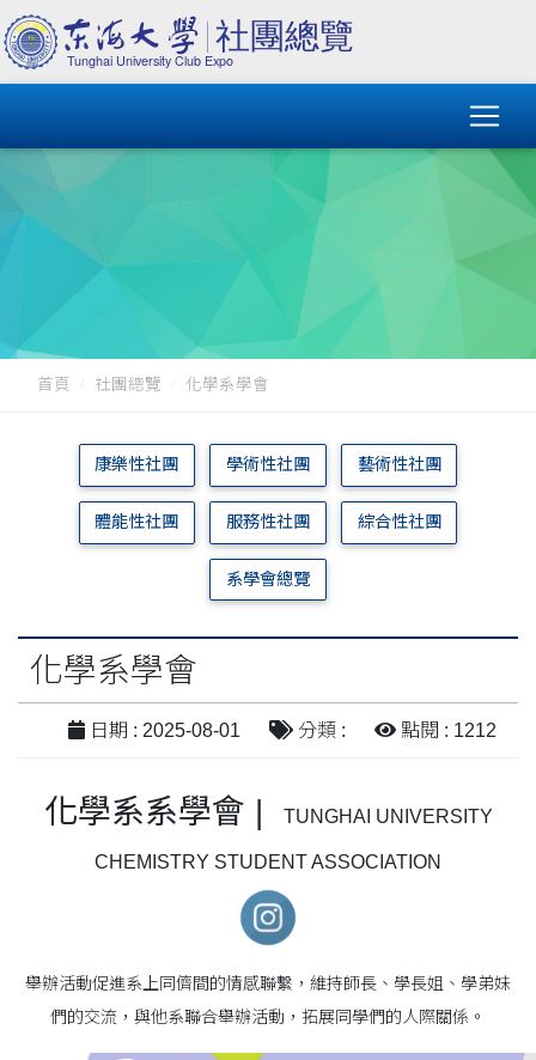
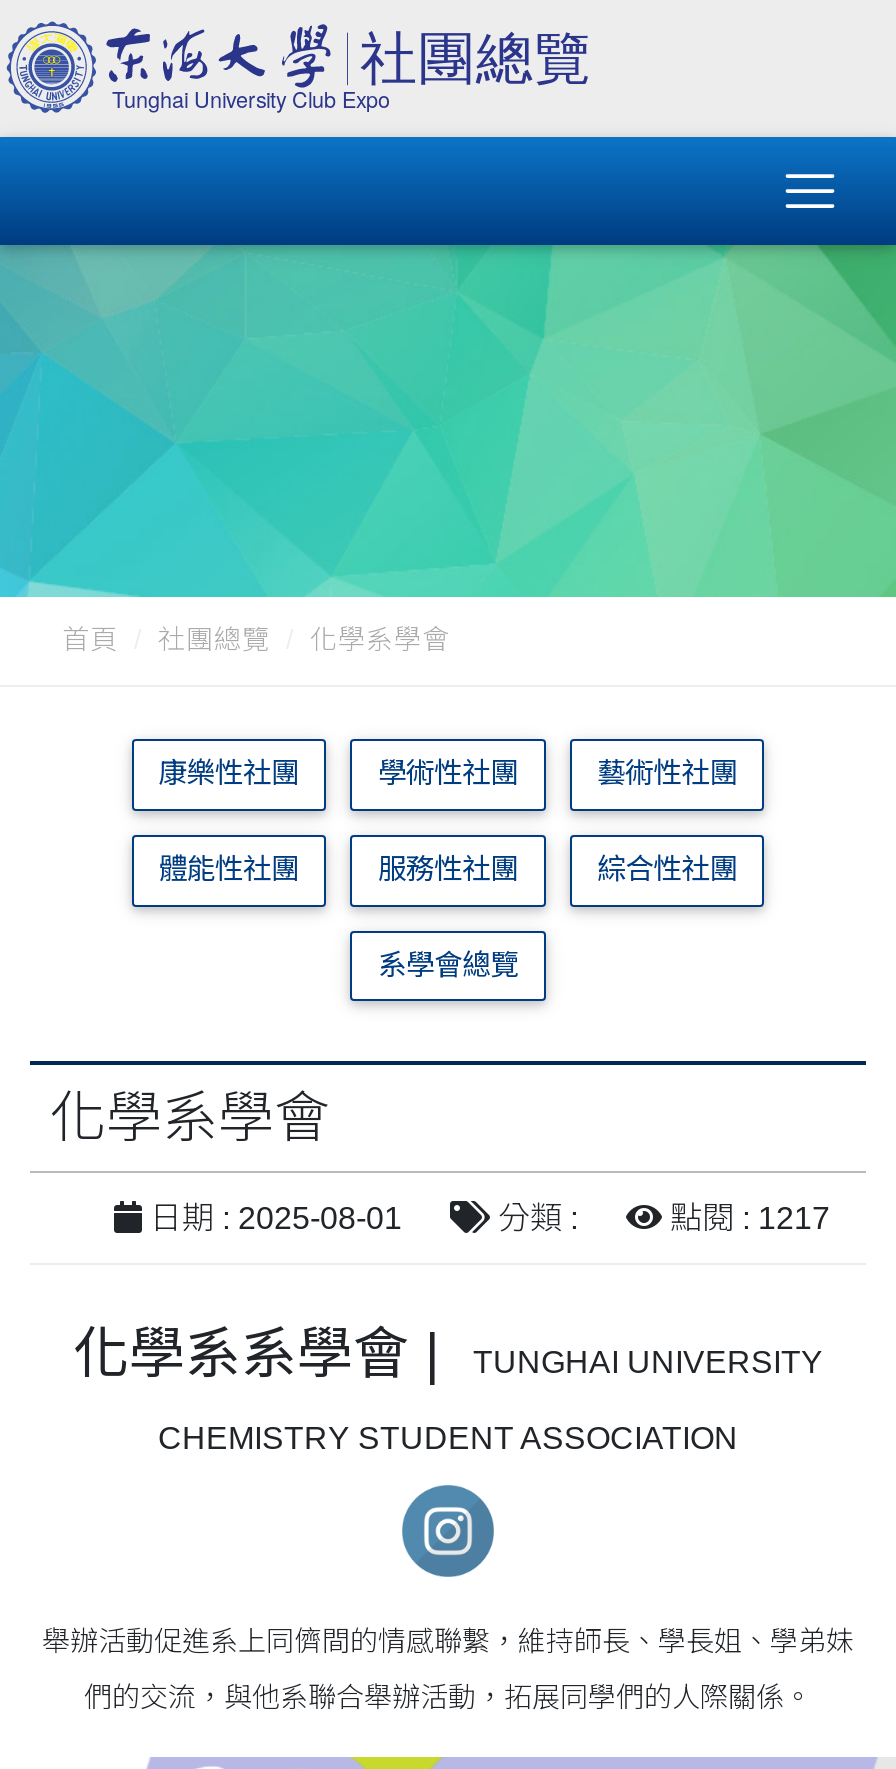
- 點閱 : 1212
+ 點閱 : 1217
